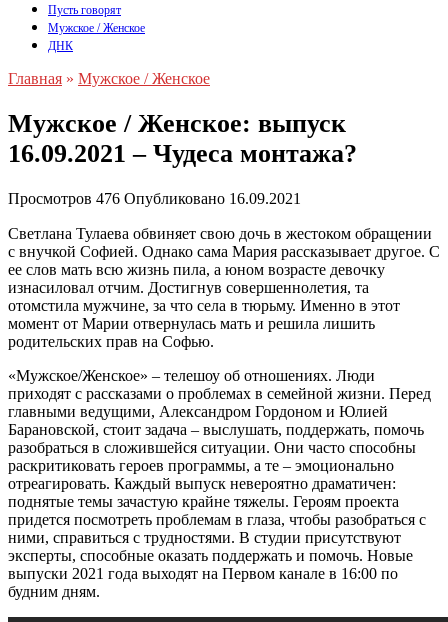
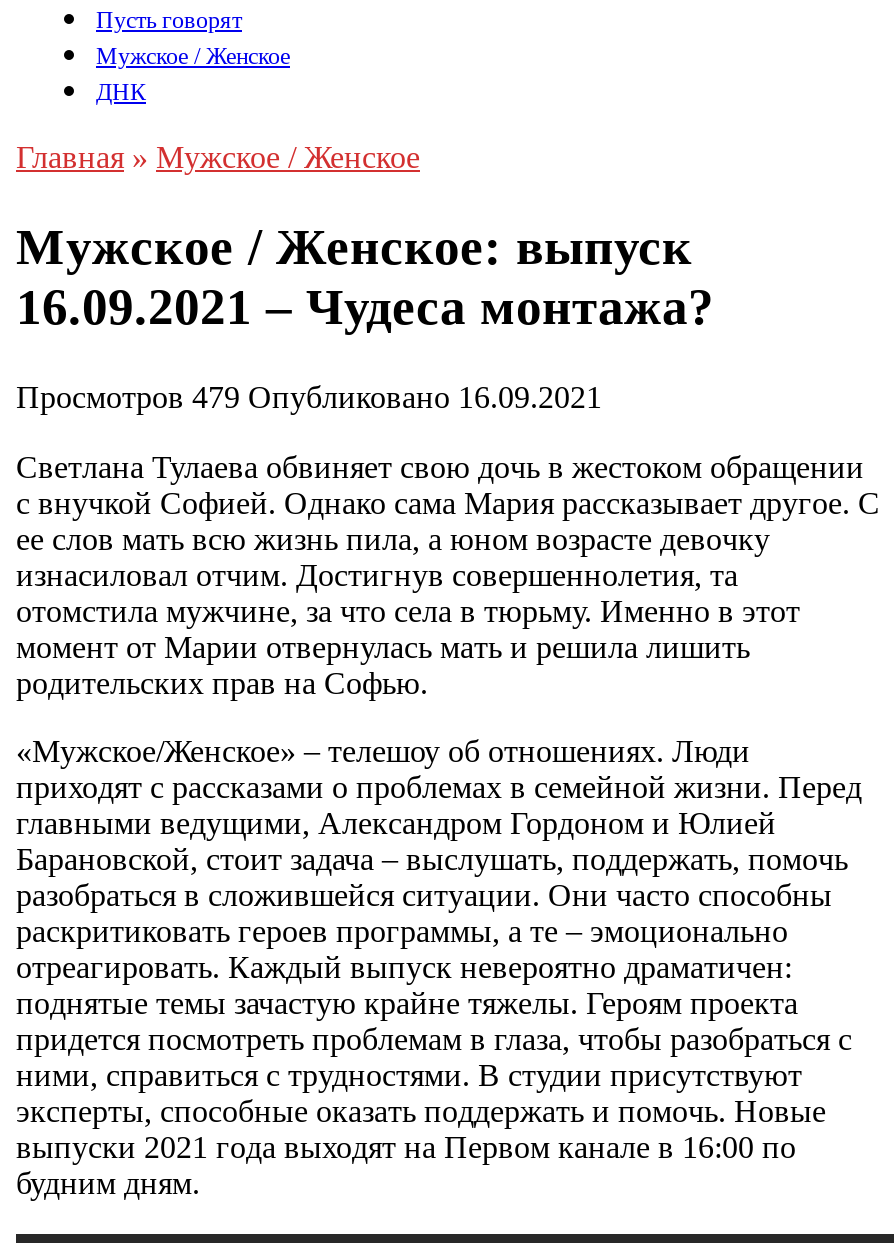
- Просмотров 476 Опубликовано 16.09.2021
+ Просмотров 479 Опубликовано 16.09.2021
